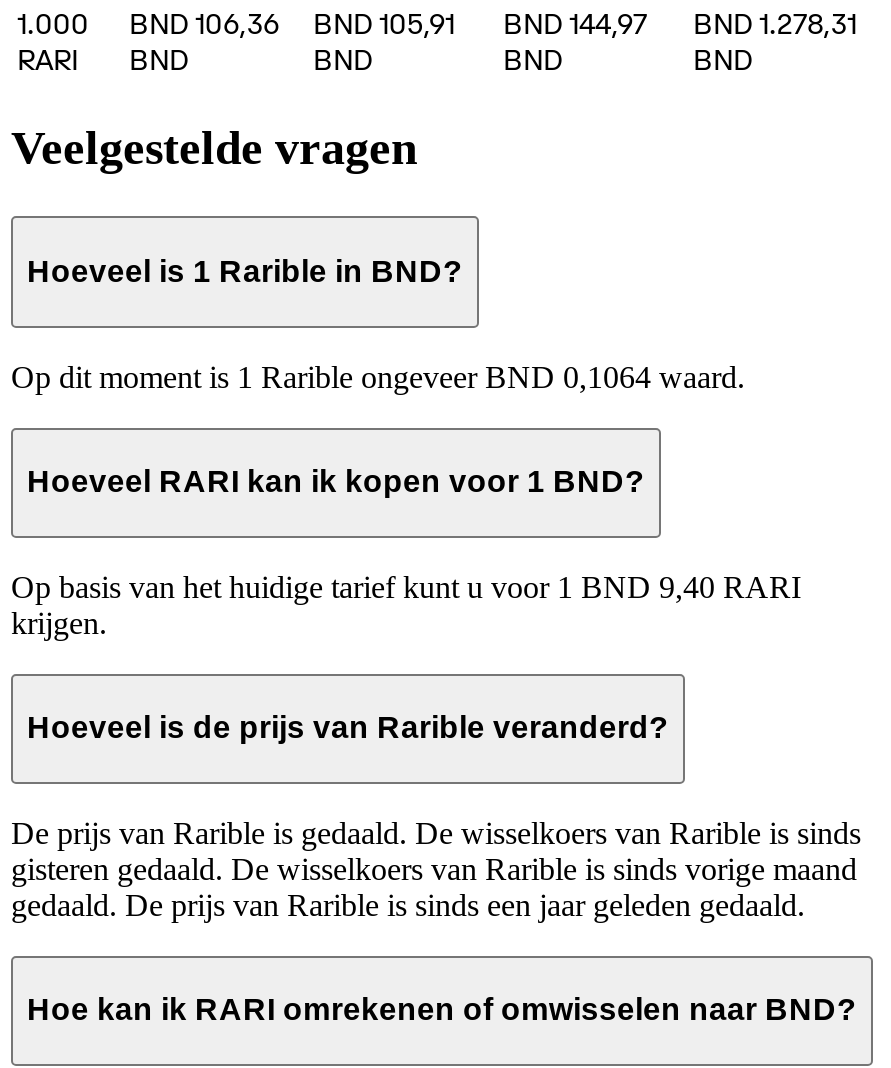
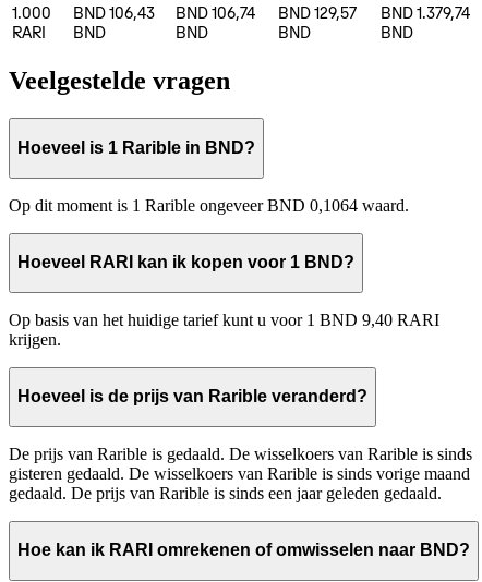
- BND 106,36
+ BND 106,43

- BND 105,91
+ BND 106,74

- BND 144,97
+ BND 129,57

- BND 1.278,31
+ BND 1.379,74
